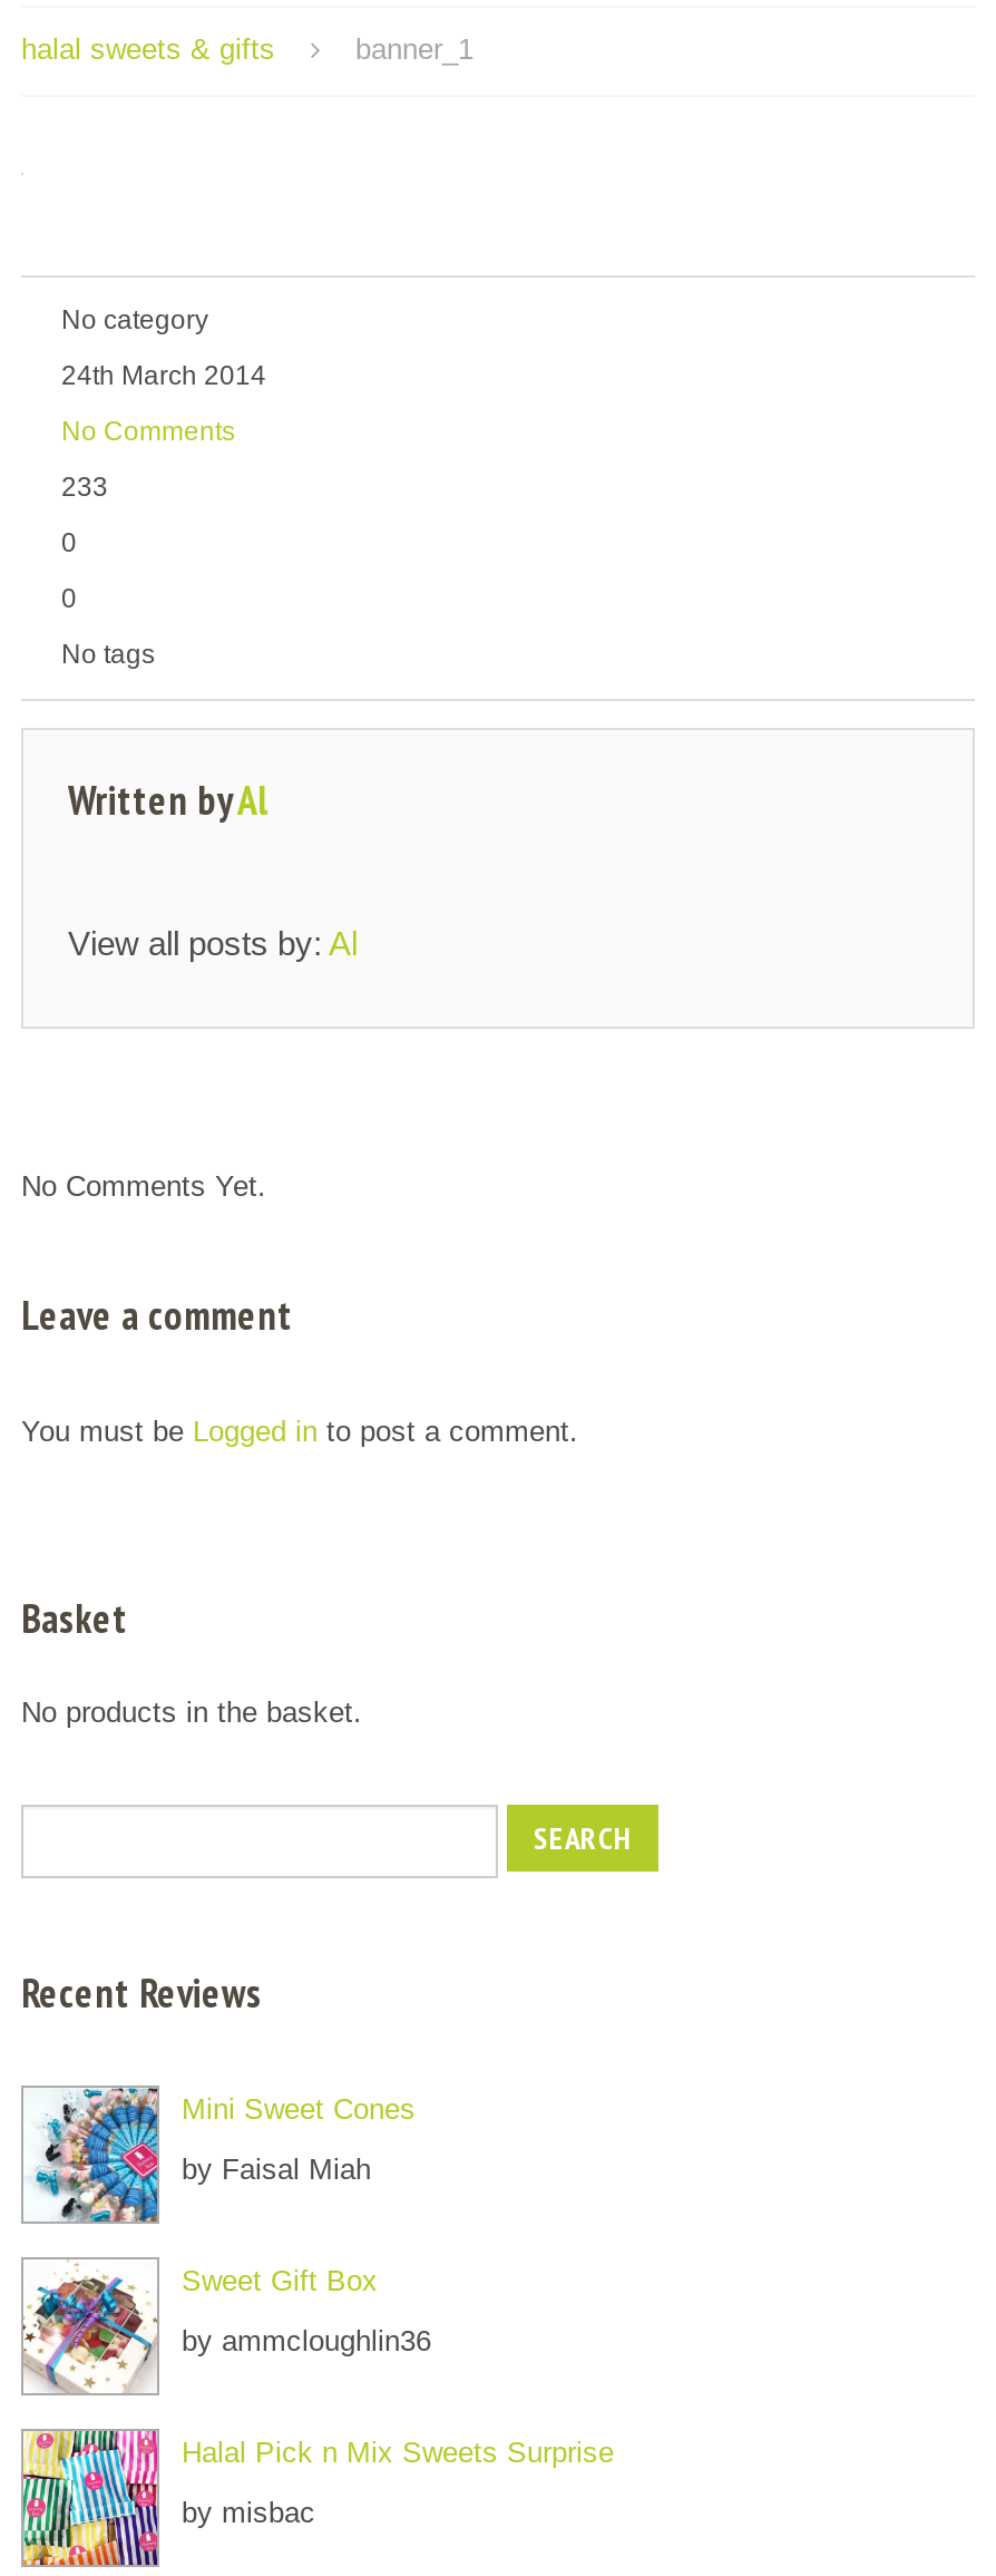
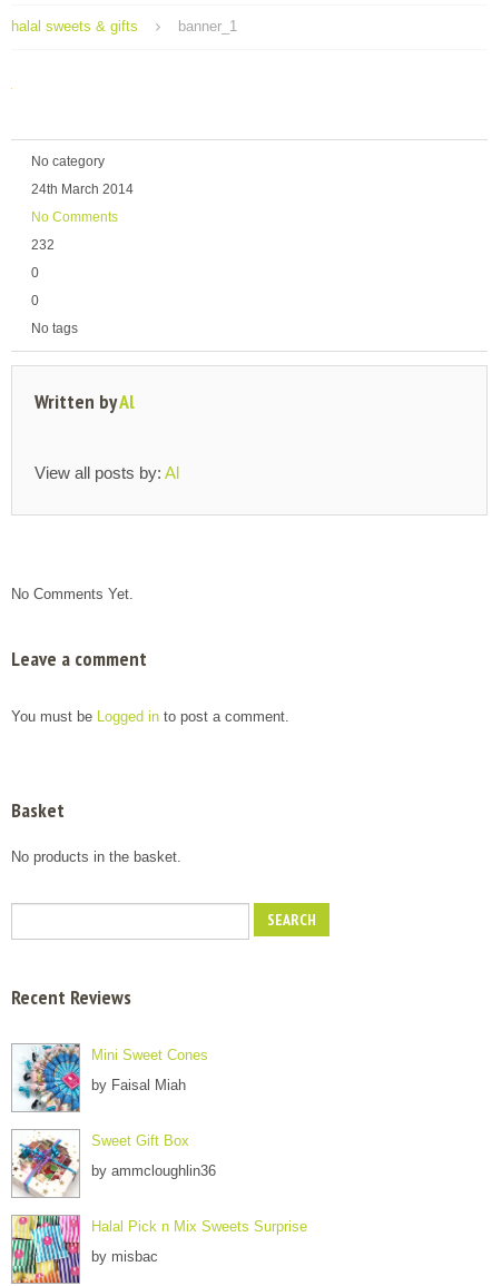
- 233
+ 232
